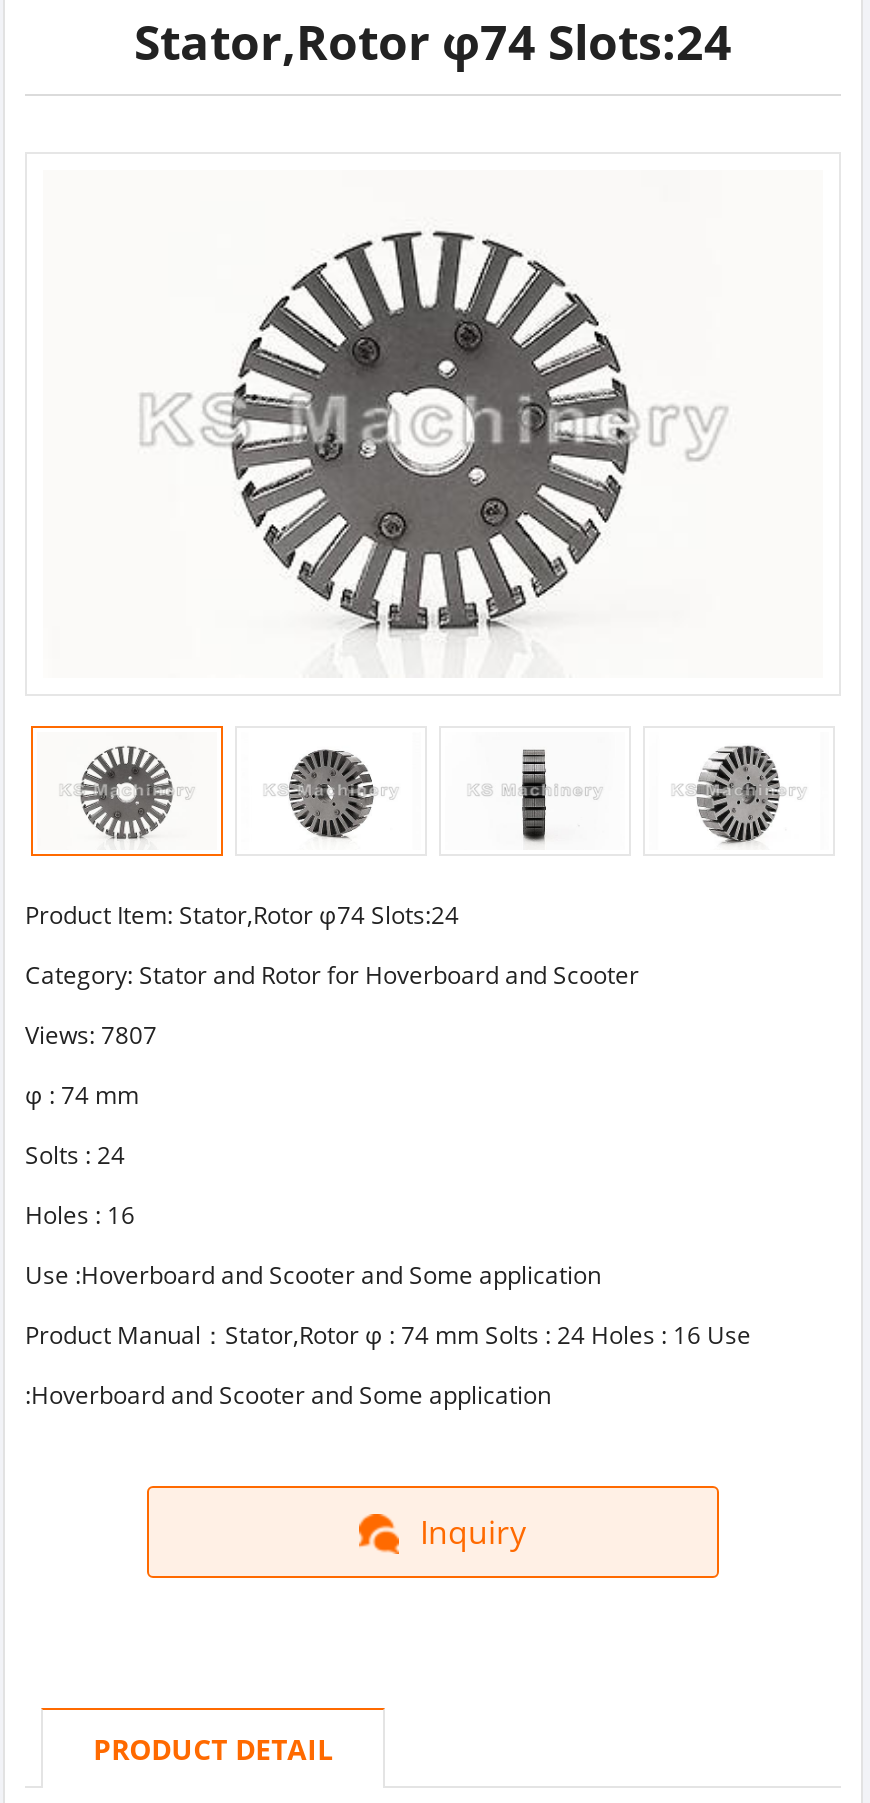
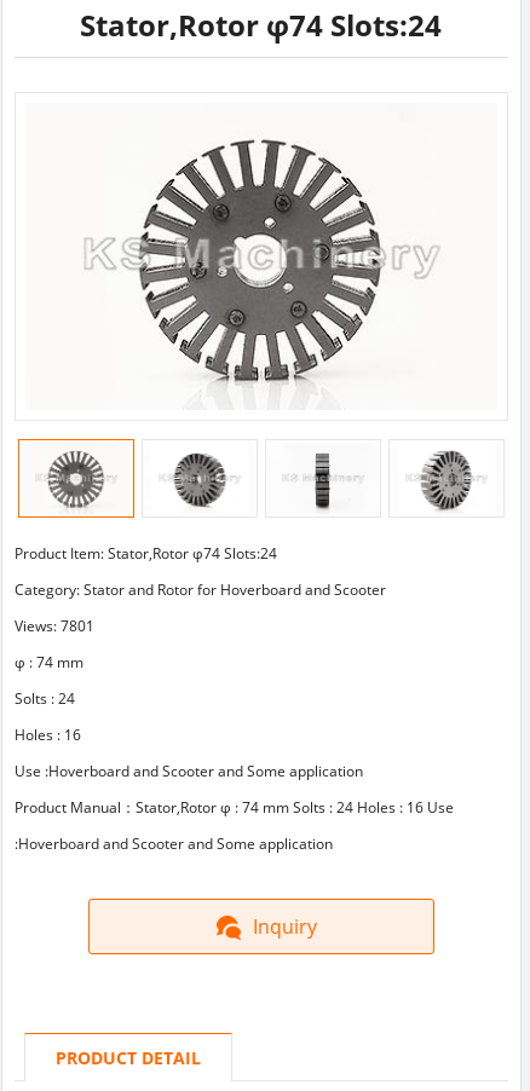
- Views: 7807
+ Views: 7801
